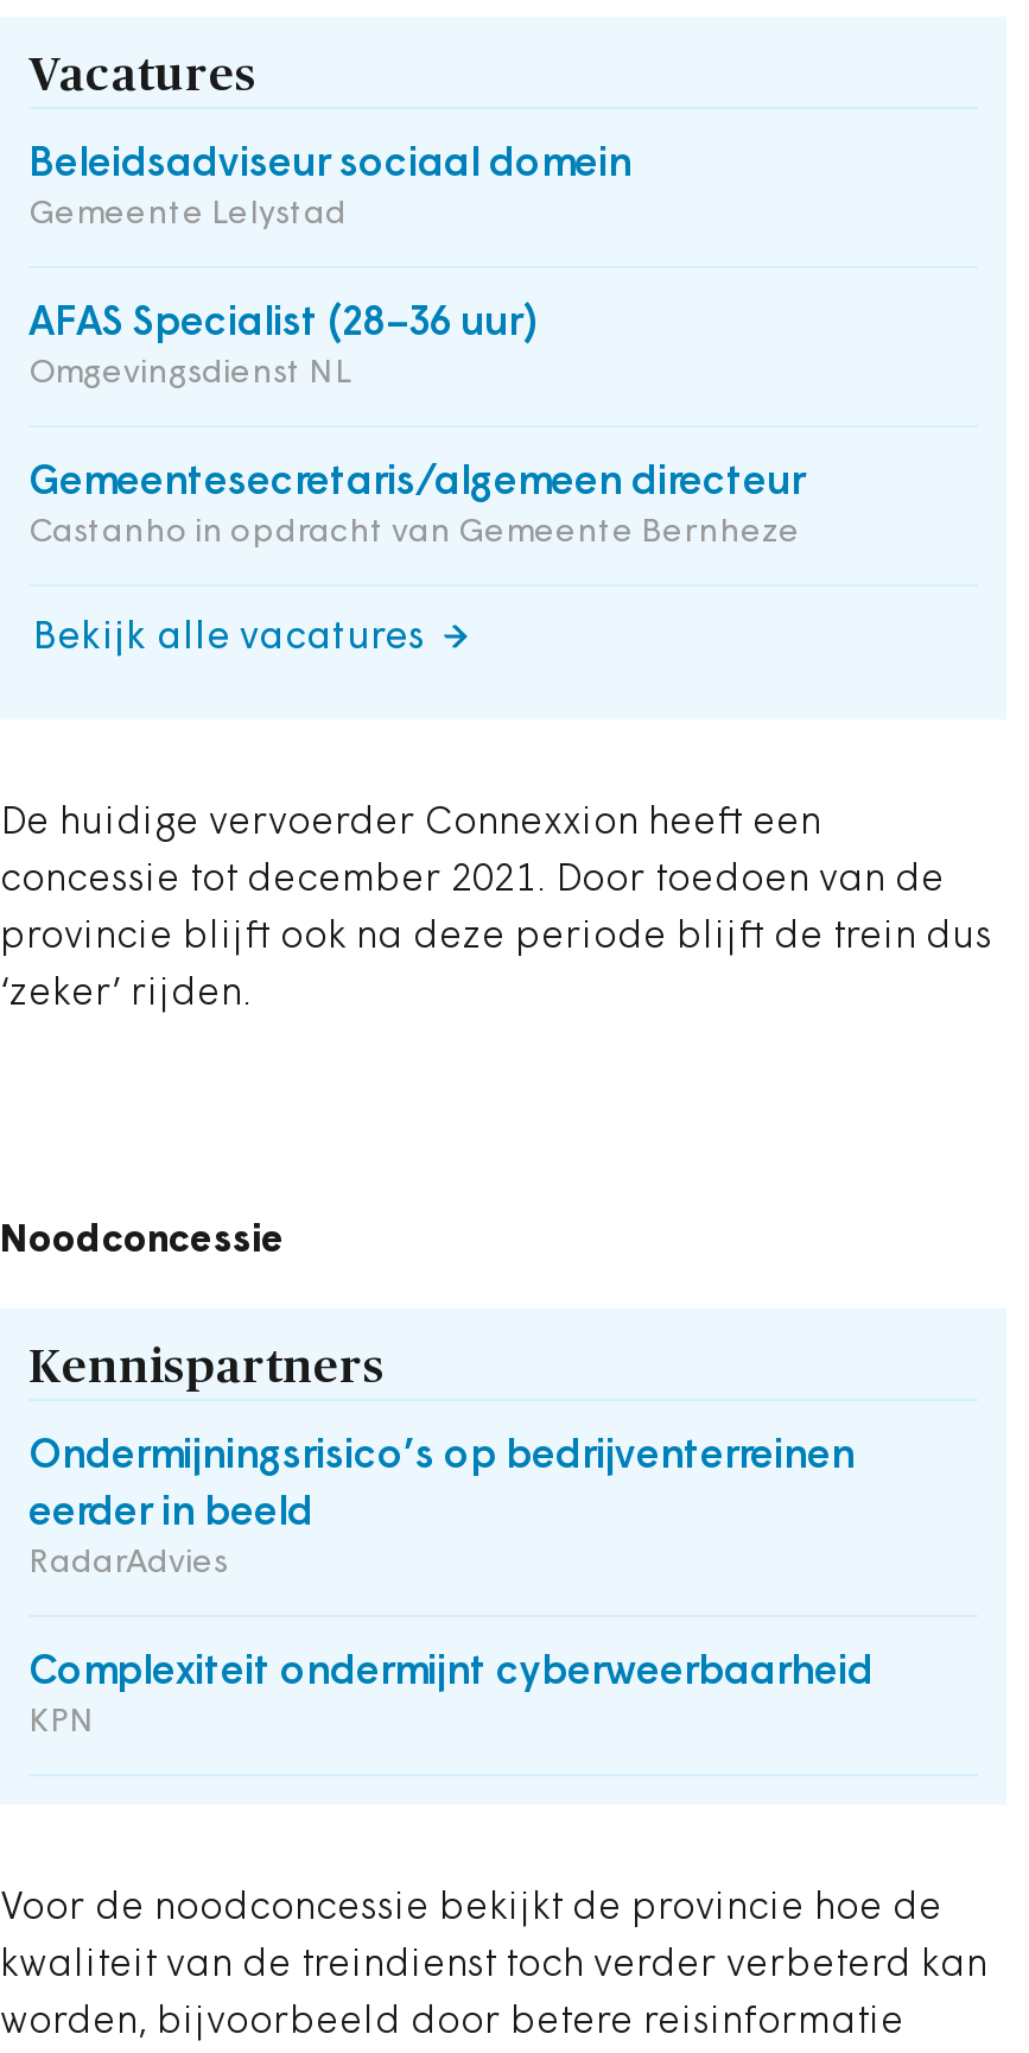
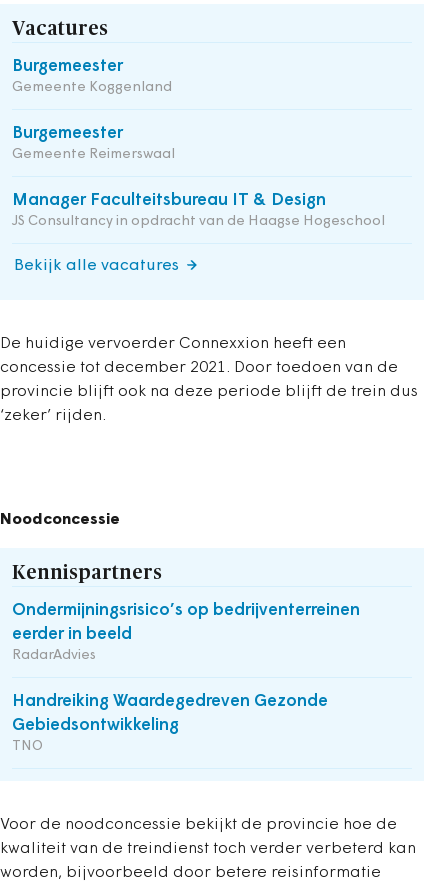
- Beleidsadviseur sociaal domein
- Gemeente Lelystad
+ Burgemeester
+ Gemeente Koggenland

- AFAS Specialist (28–36 uur)
- Omgevingsdienst NL
+ Burgemeester
+ Gemeente Reimerswaal

- Gemeentesecretaris/algemeen directeur
- Castanho in opdracht van Gemeente Bernheze
+ Manager Faculteitsbureau IT & Design
+ JS Consultancy in opdracht van de Haagse Hogeschool

- Complexiteit ondermijnt cyberweerbaarheid
- KPN
+ Handreiking Waardegedreven Gezonde
+ Gebiedsontwikkeling
+ TNO
